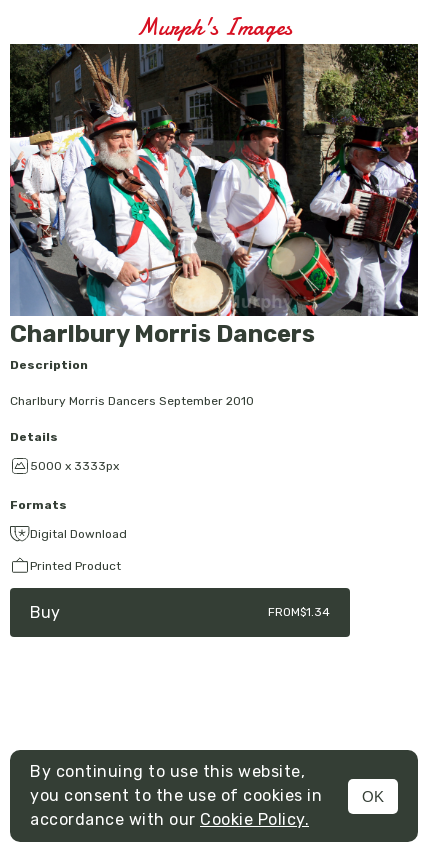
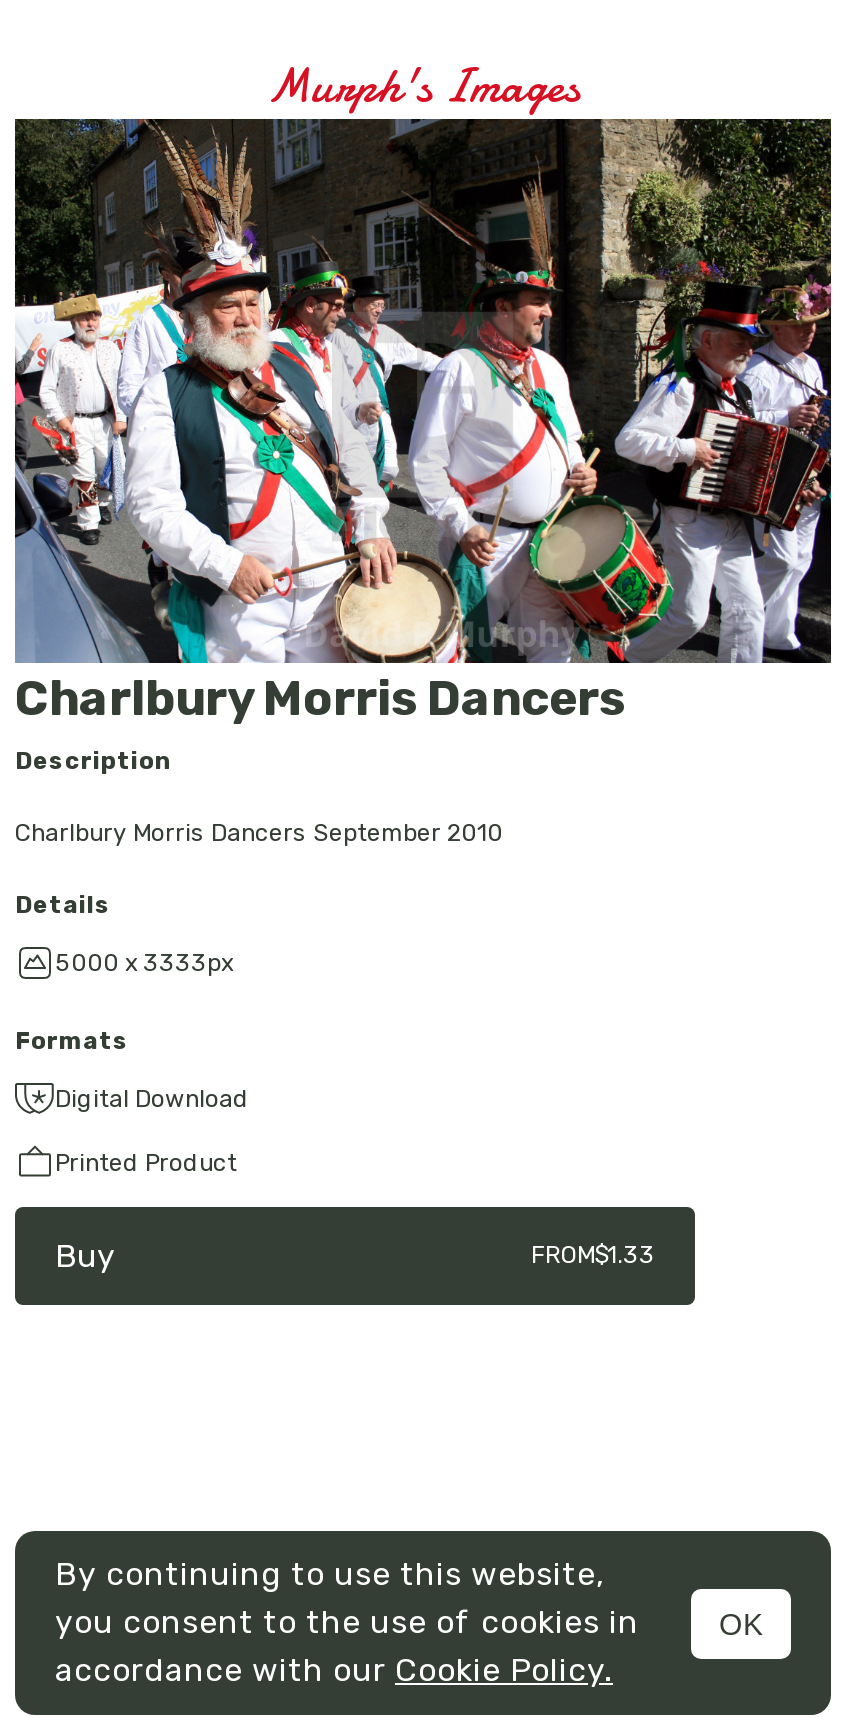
- FROM$1.34
+ FROM$1.33
